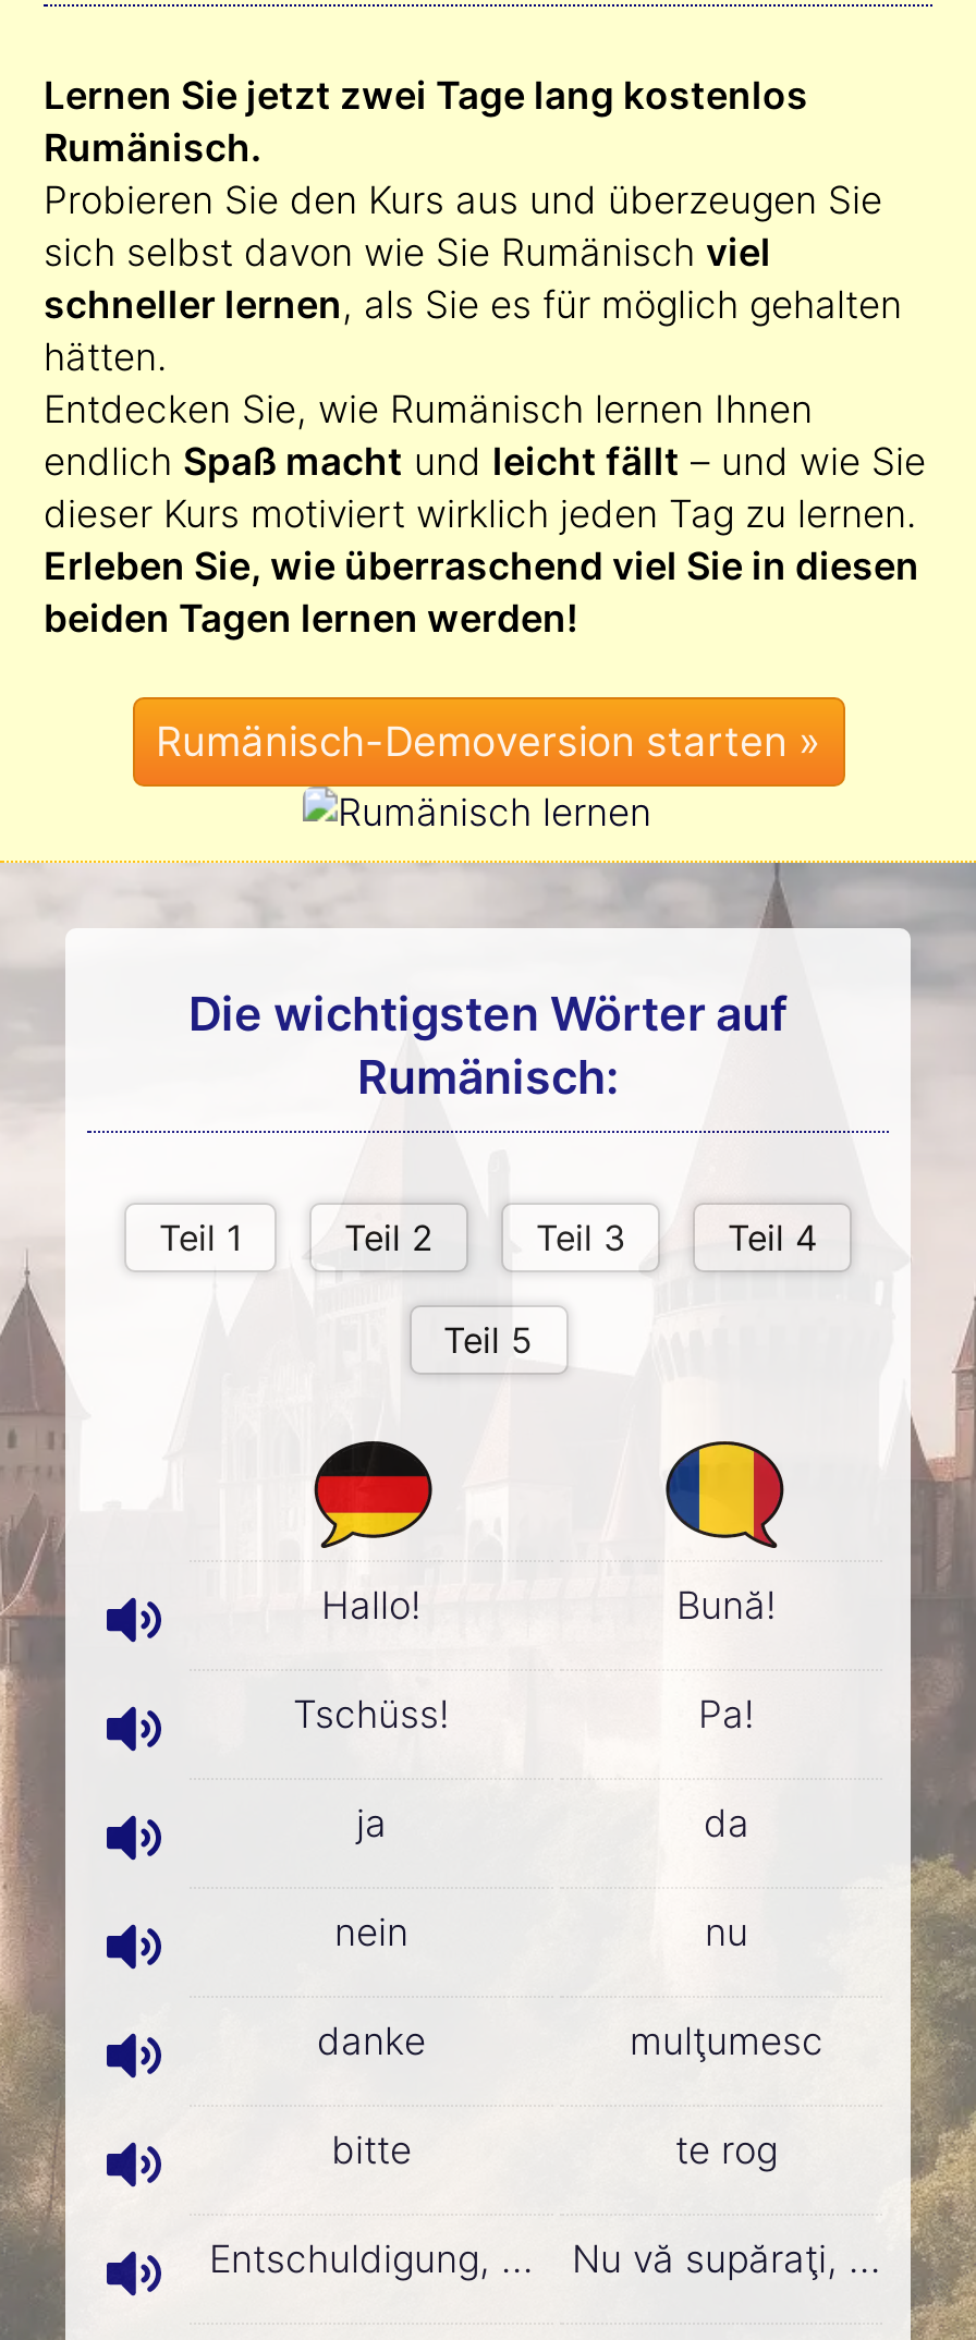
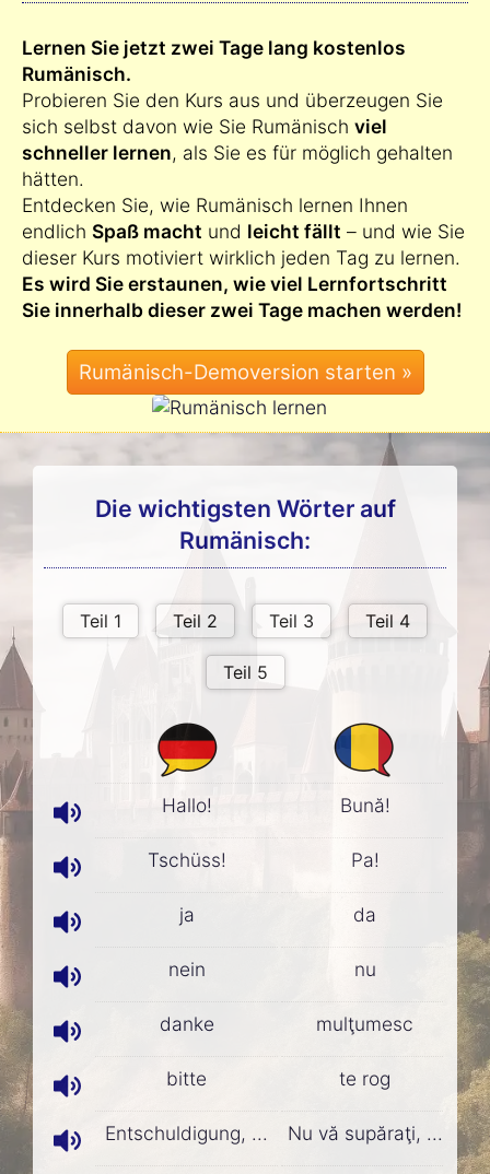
- Erleben Sie, wie überraschend viel Sie in diesen
- beiden Tagen lernen werden!
+ Es wird Sie erstaunen, wie viel Lernfortschritt
+ Sie innerhalb dieser zwei Tage machen werden!
